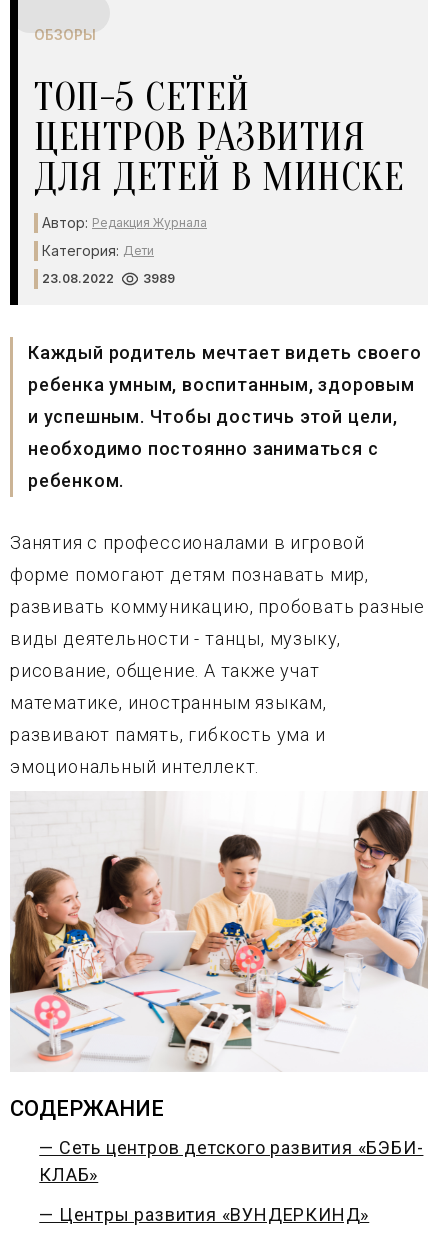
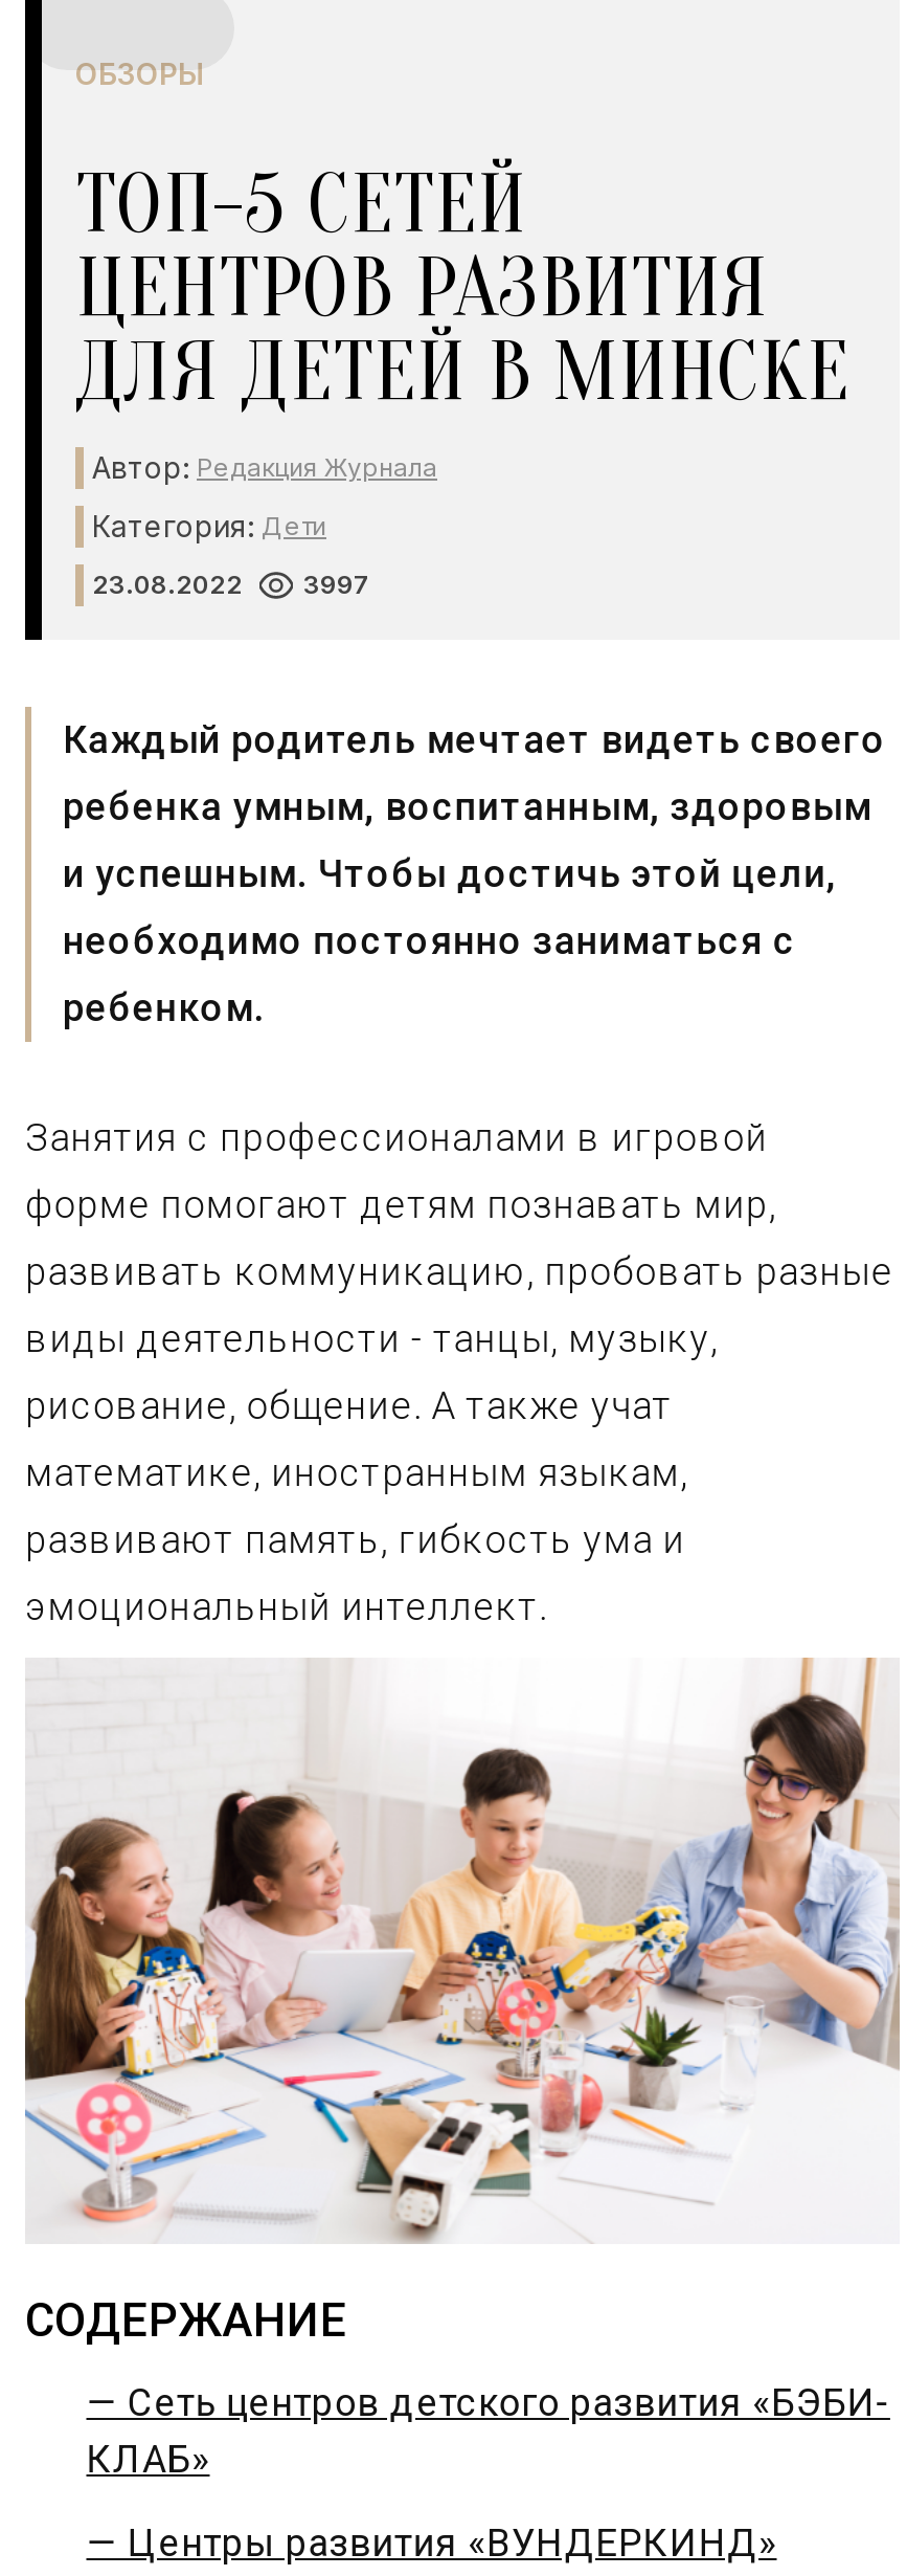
- 23.08.2022 3989
+ 23.08.2022 3997
